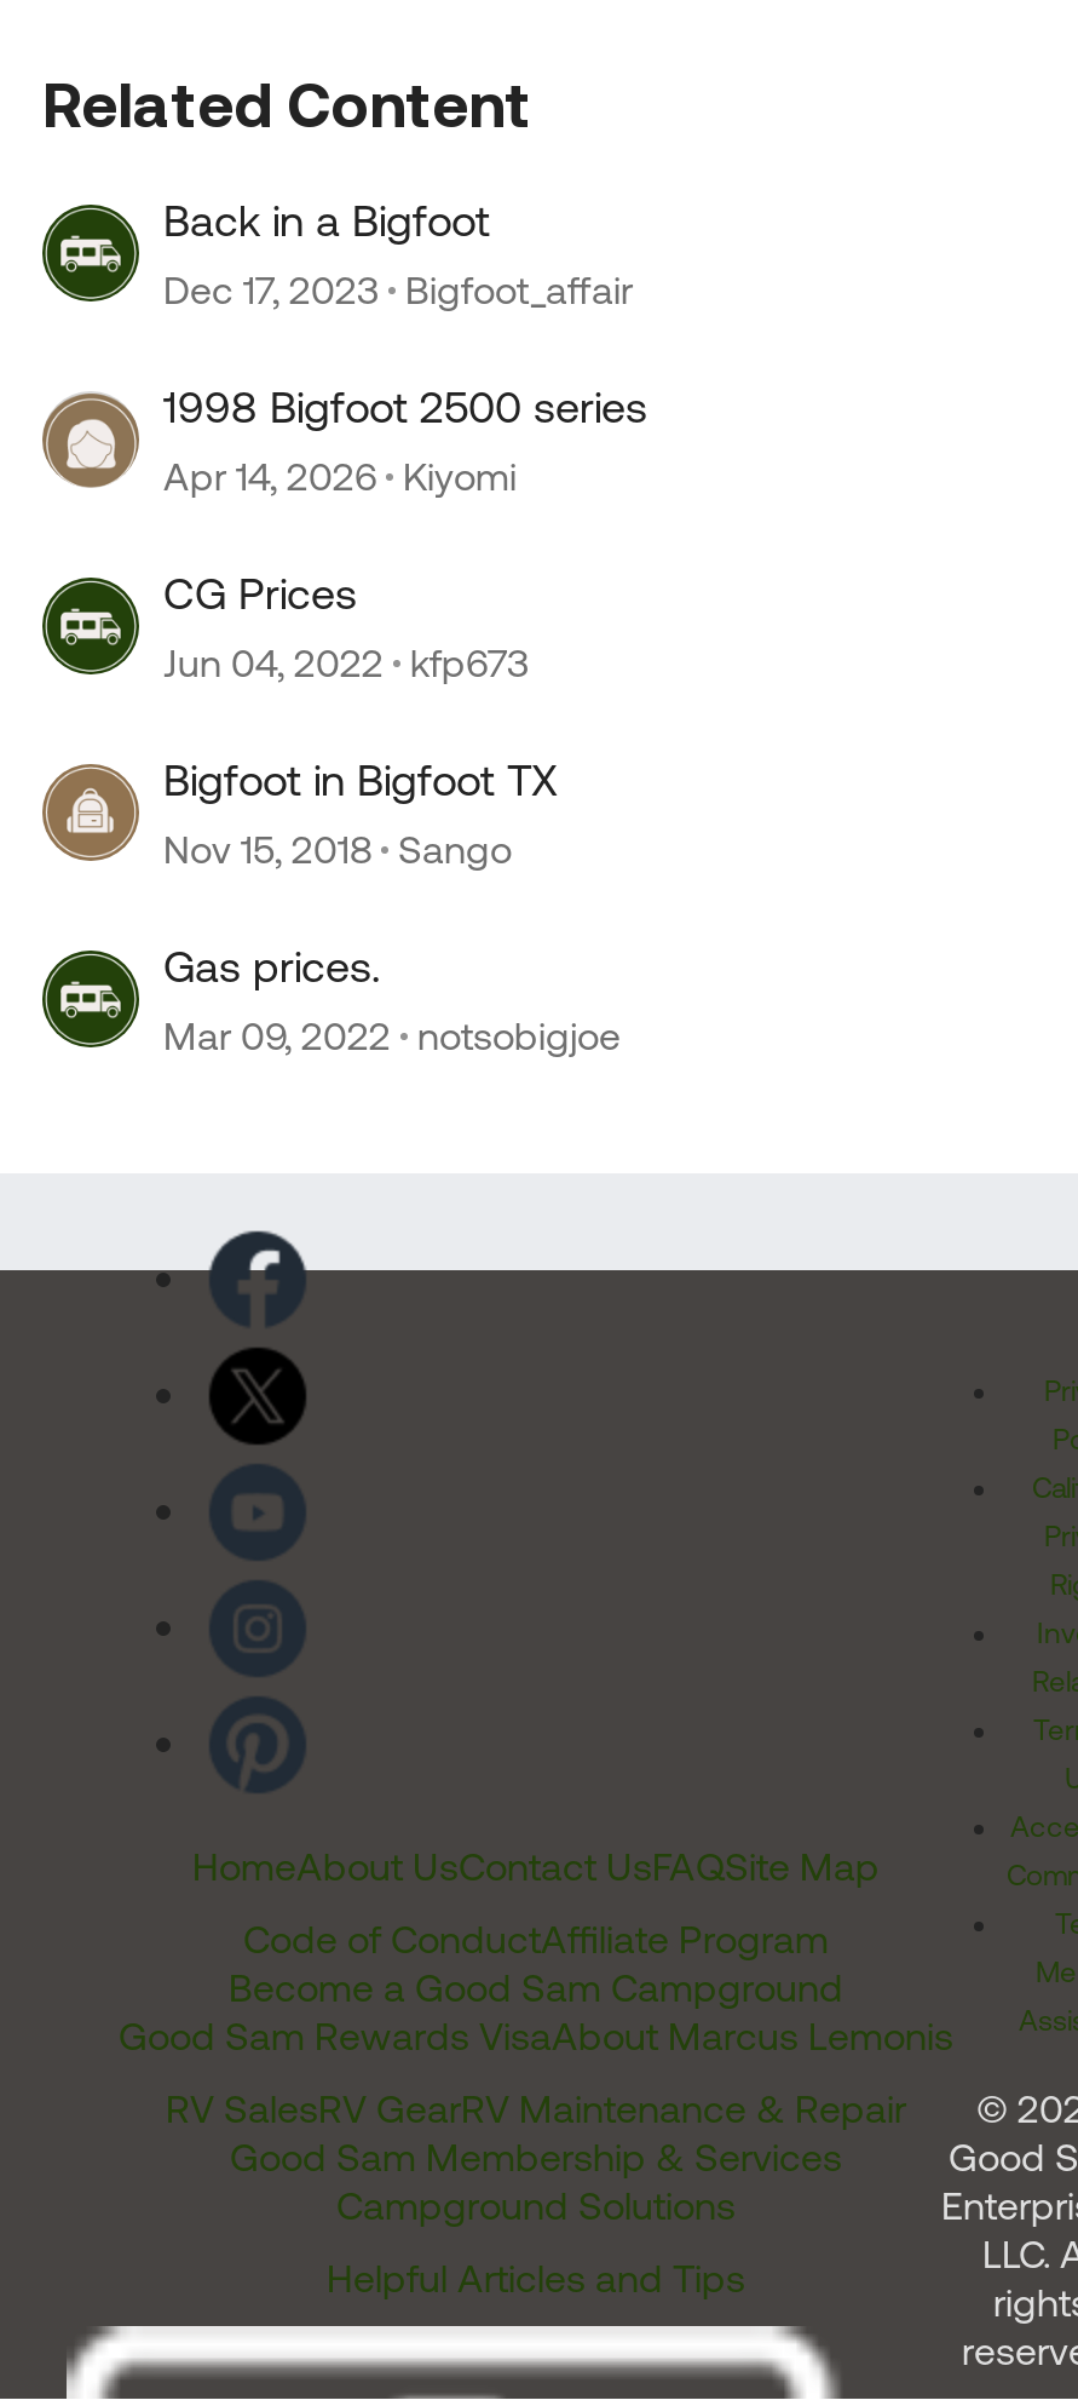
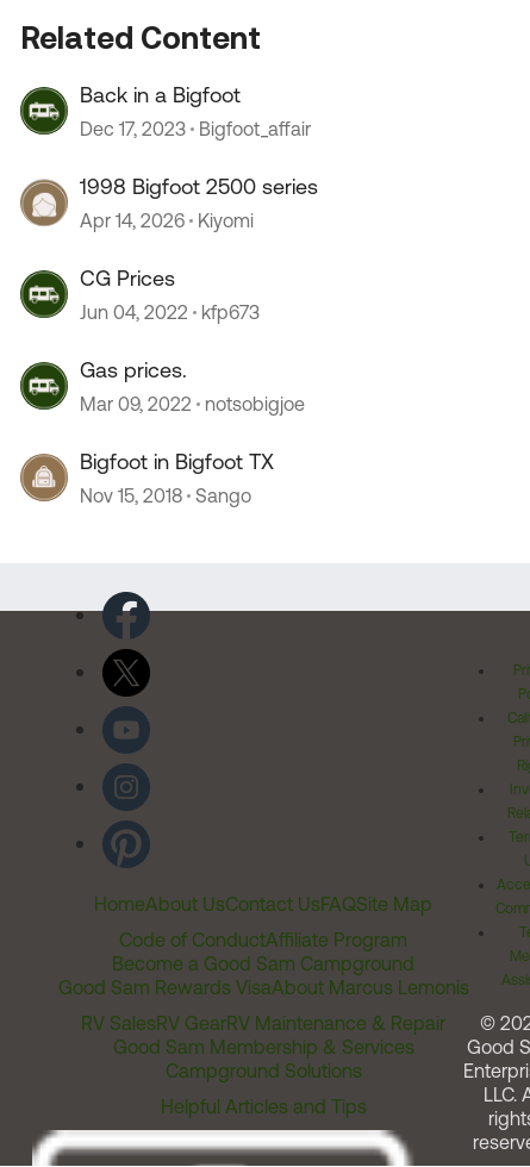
moved down: [image] | Bigfoot in Bigfoot TX | Nov 15, 2018 | Sango

moved up: [image] | Gas prices. | Mar 09, 2022 | notsobigjoe
